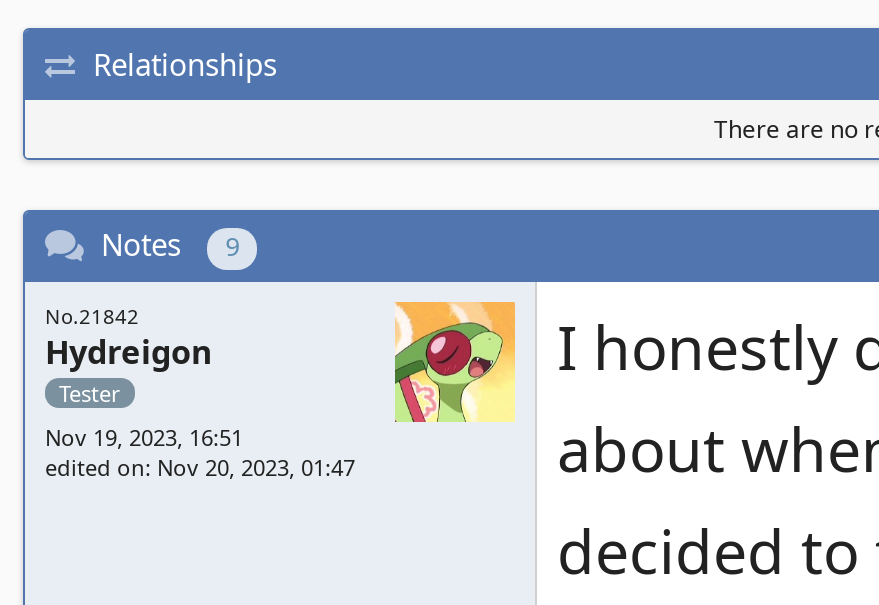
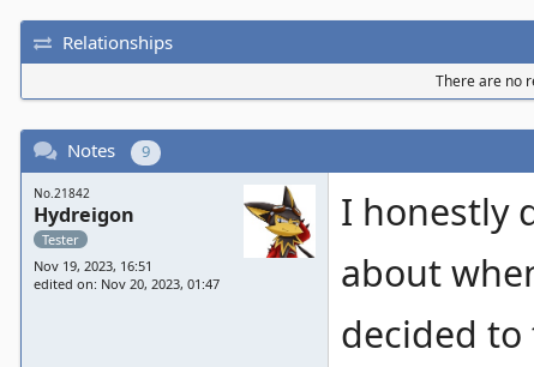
- [image]
+ [image]
